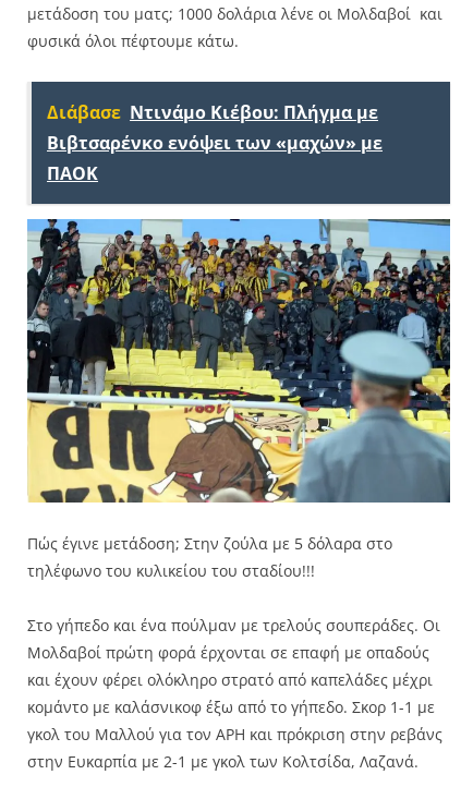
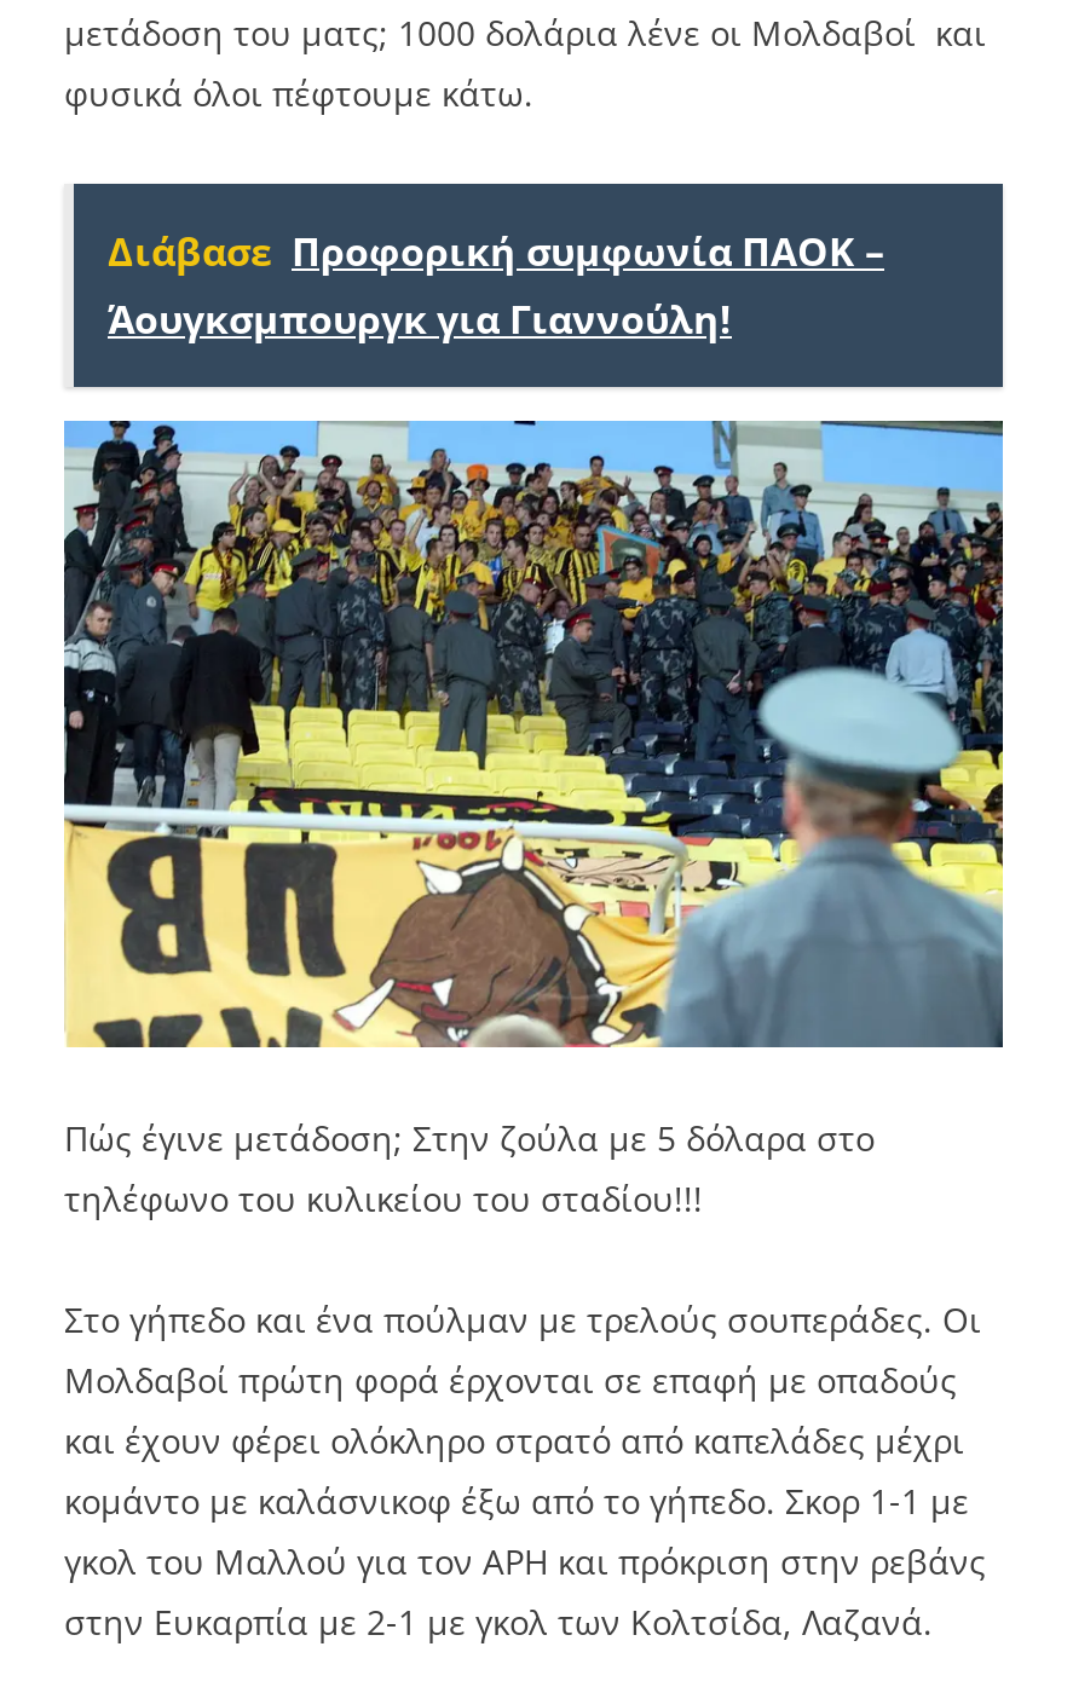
- Διάβασε Ντινάμο Κιέβου: Πλήγμα με
- Βιβτσαρένκο ενόψει των «μαχών» με
- ΠΑΟΚ
+ Διάβασε Προφορική συμφωνία ΠΑΟΚ –
+ Άουγκσμπουργκ για Γιαννούλη!
